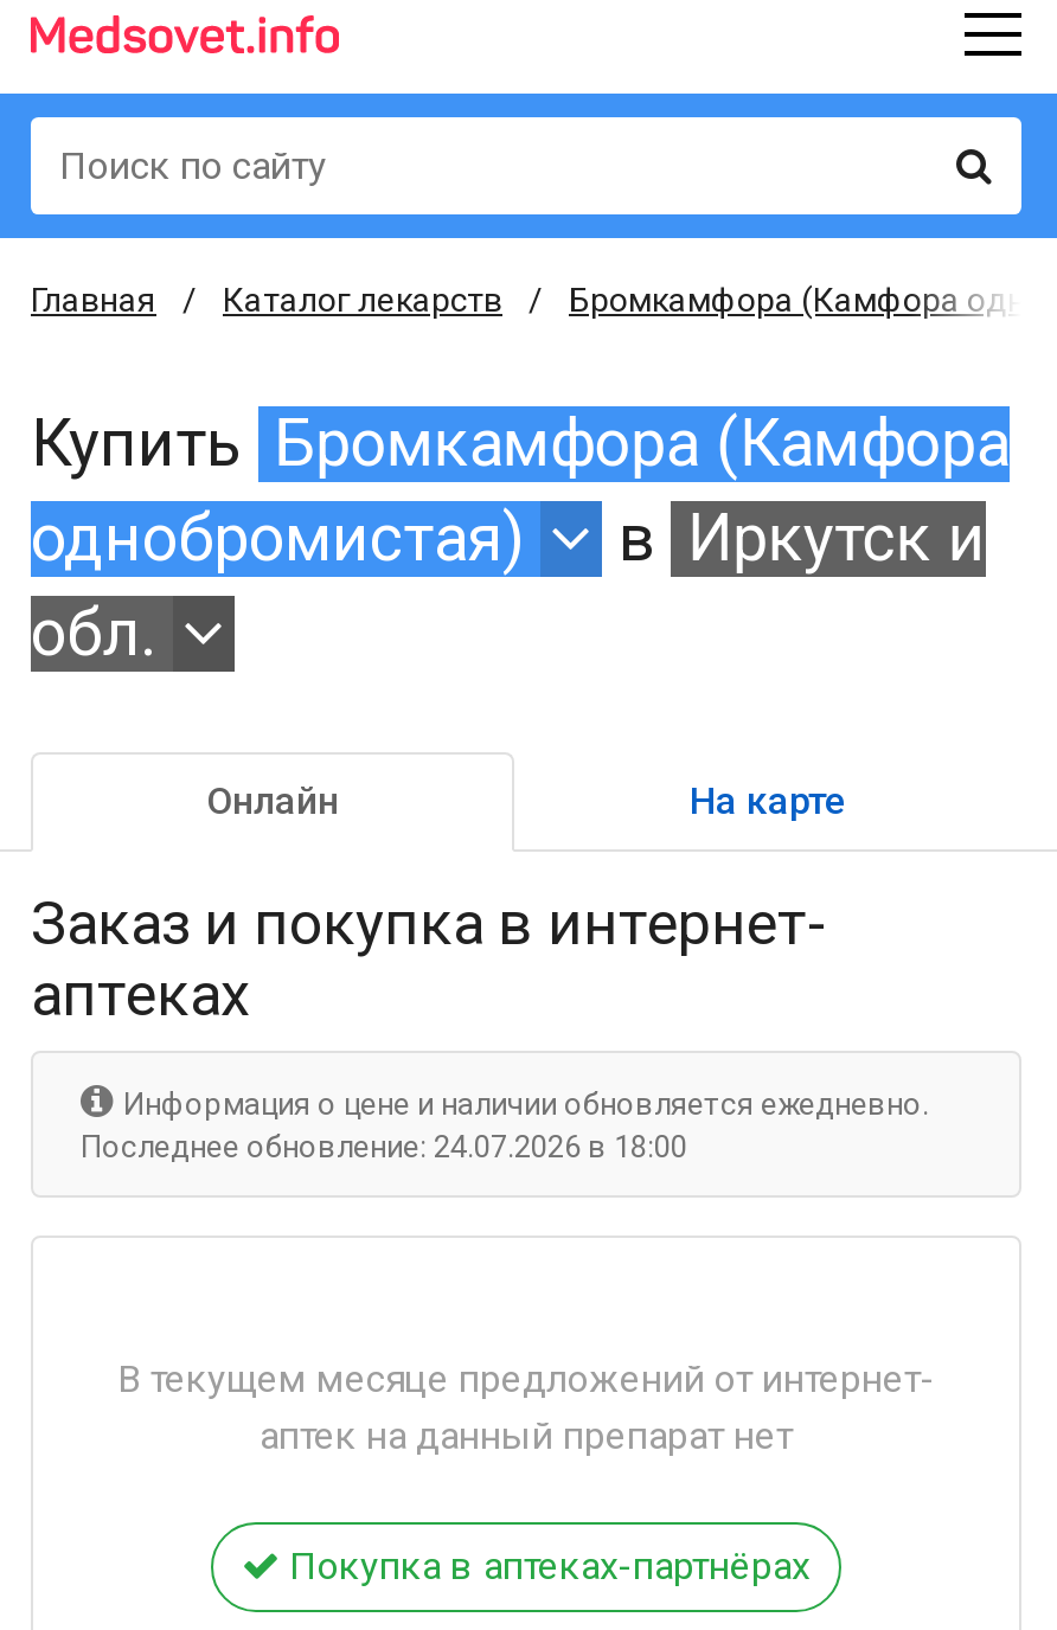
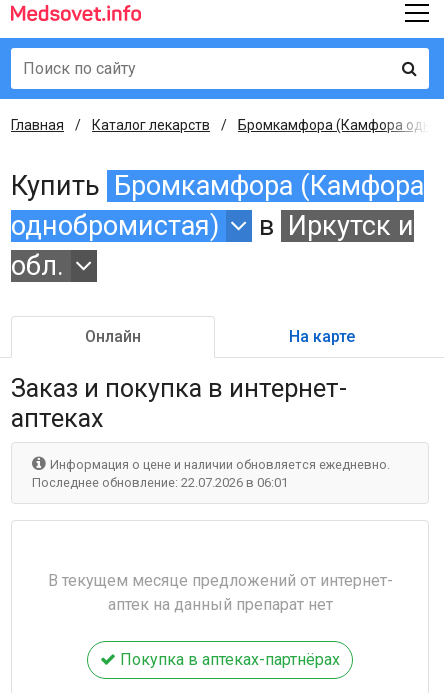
- Последнее обновление: 24.07.2026 в 18:00
+ Последнее обновление: 22.07.2026 в 06:01
